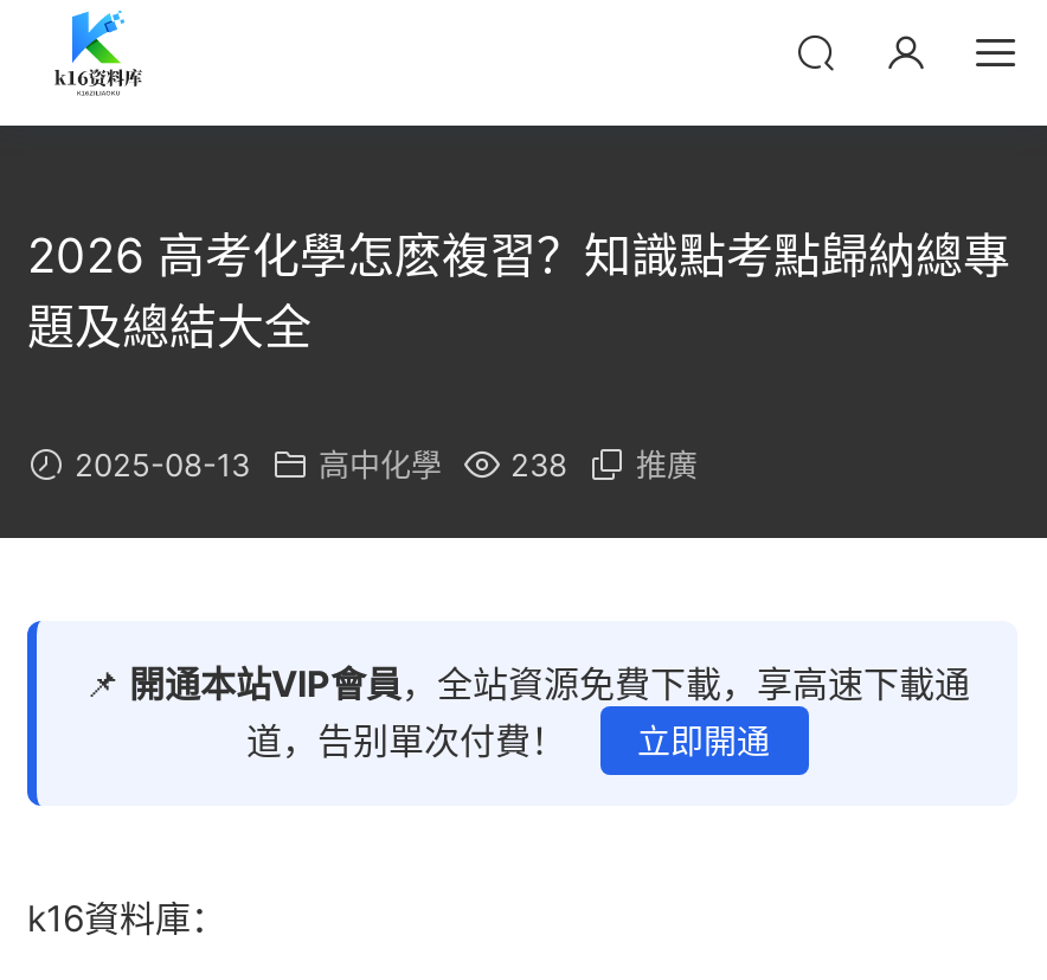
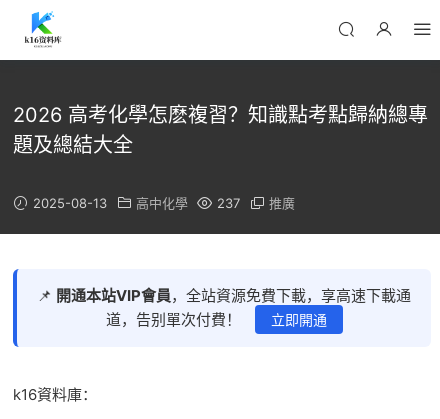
- 2025-08-13 高中化學 238 推廣
+ 2025-08-13 高中化學 237 推廣
